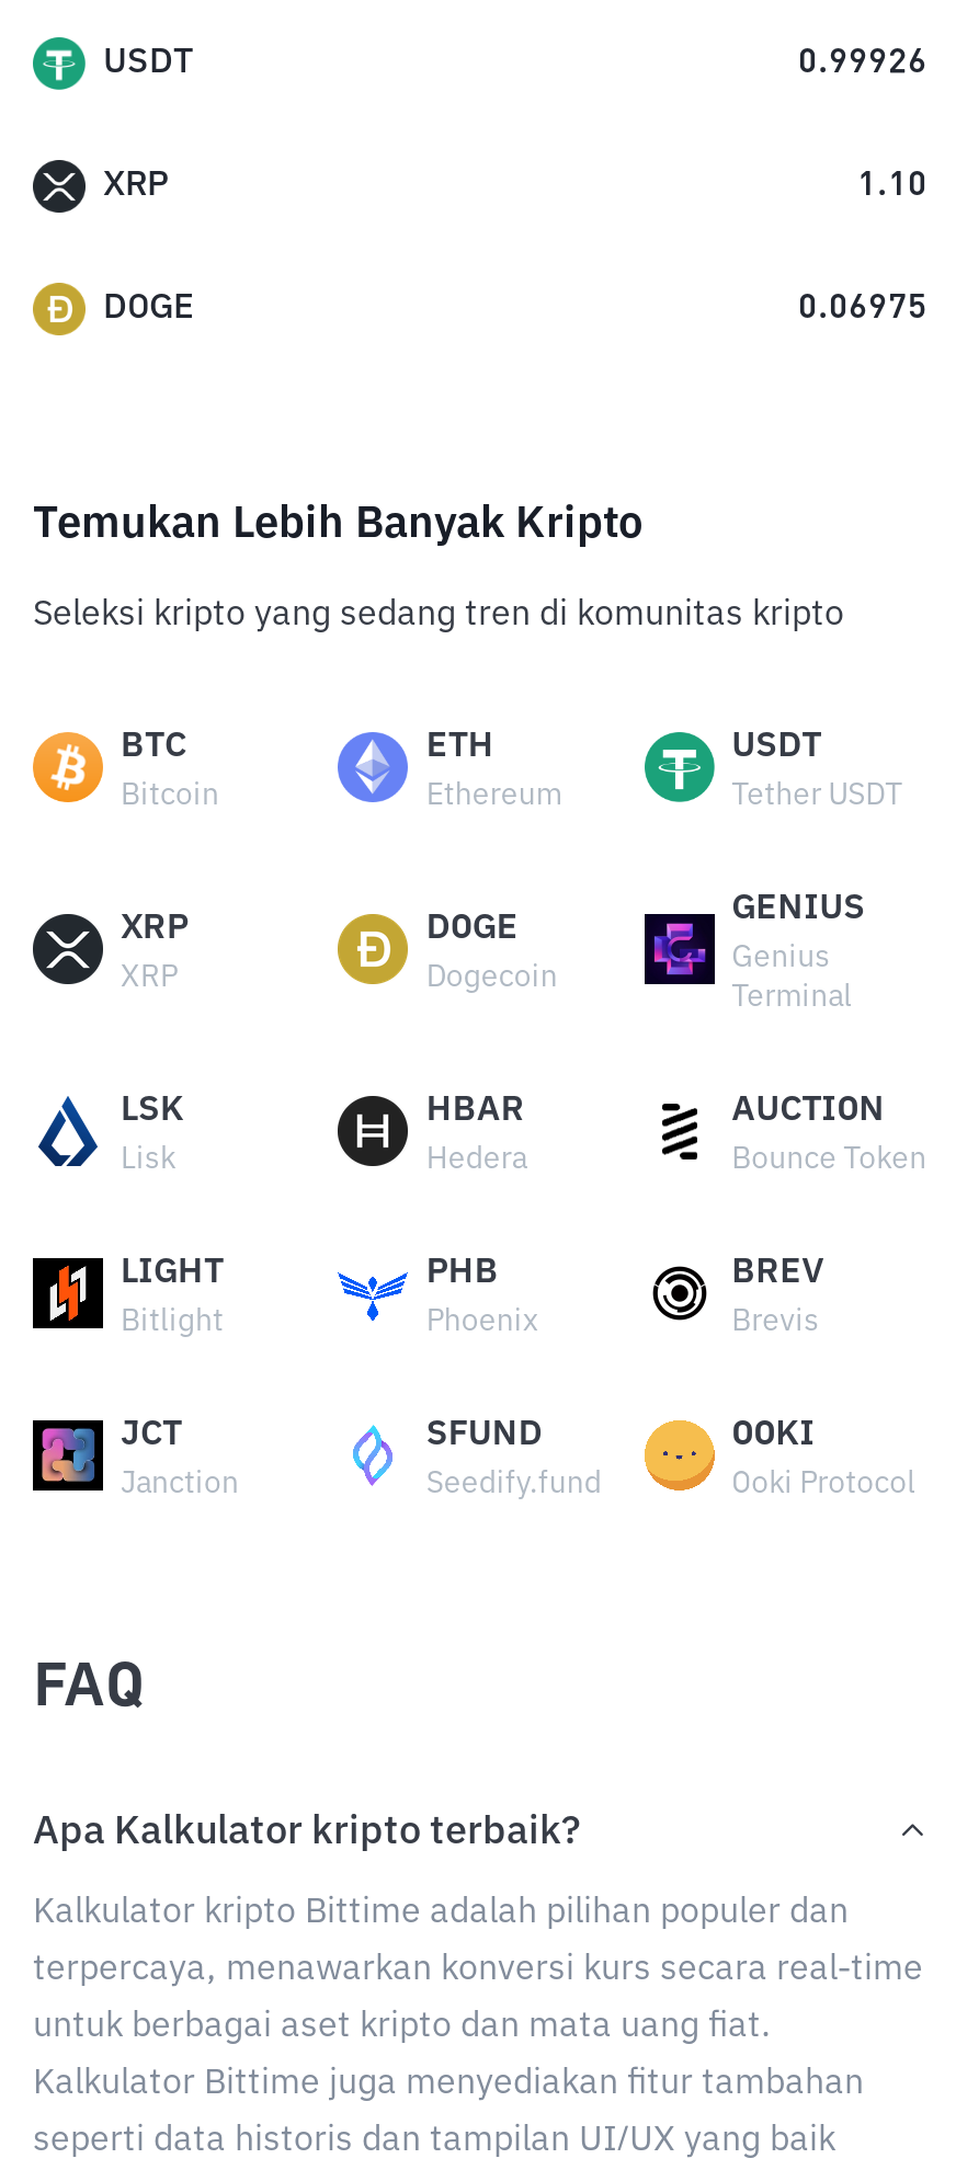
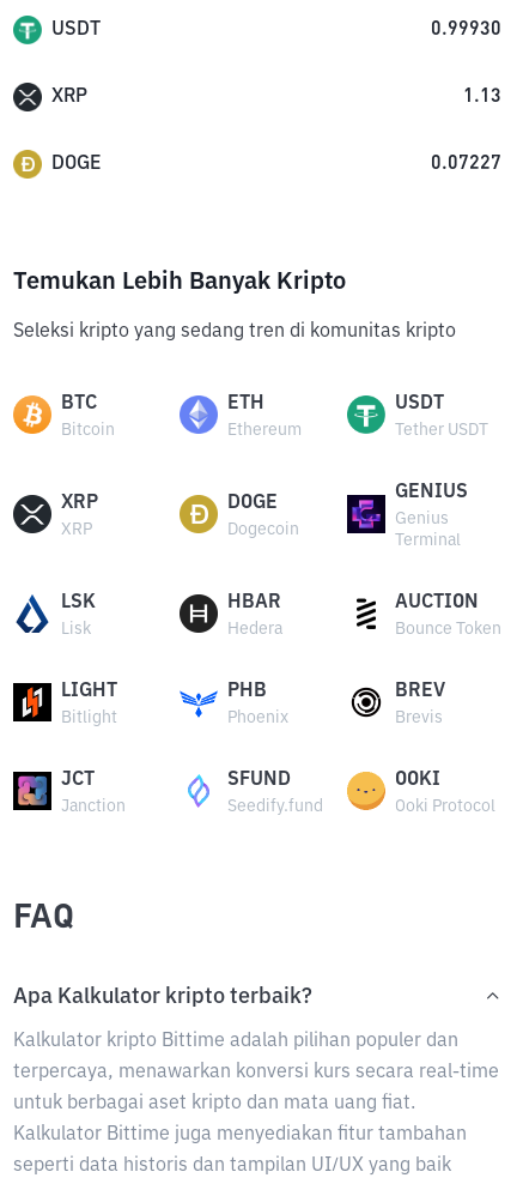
- 0.99926
+ 0.99930

- 1.10
+ 1.13

- 0.06975
+ 0.07227
